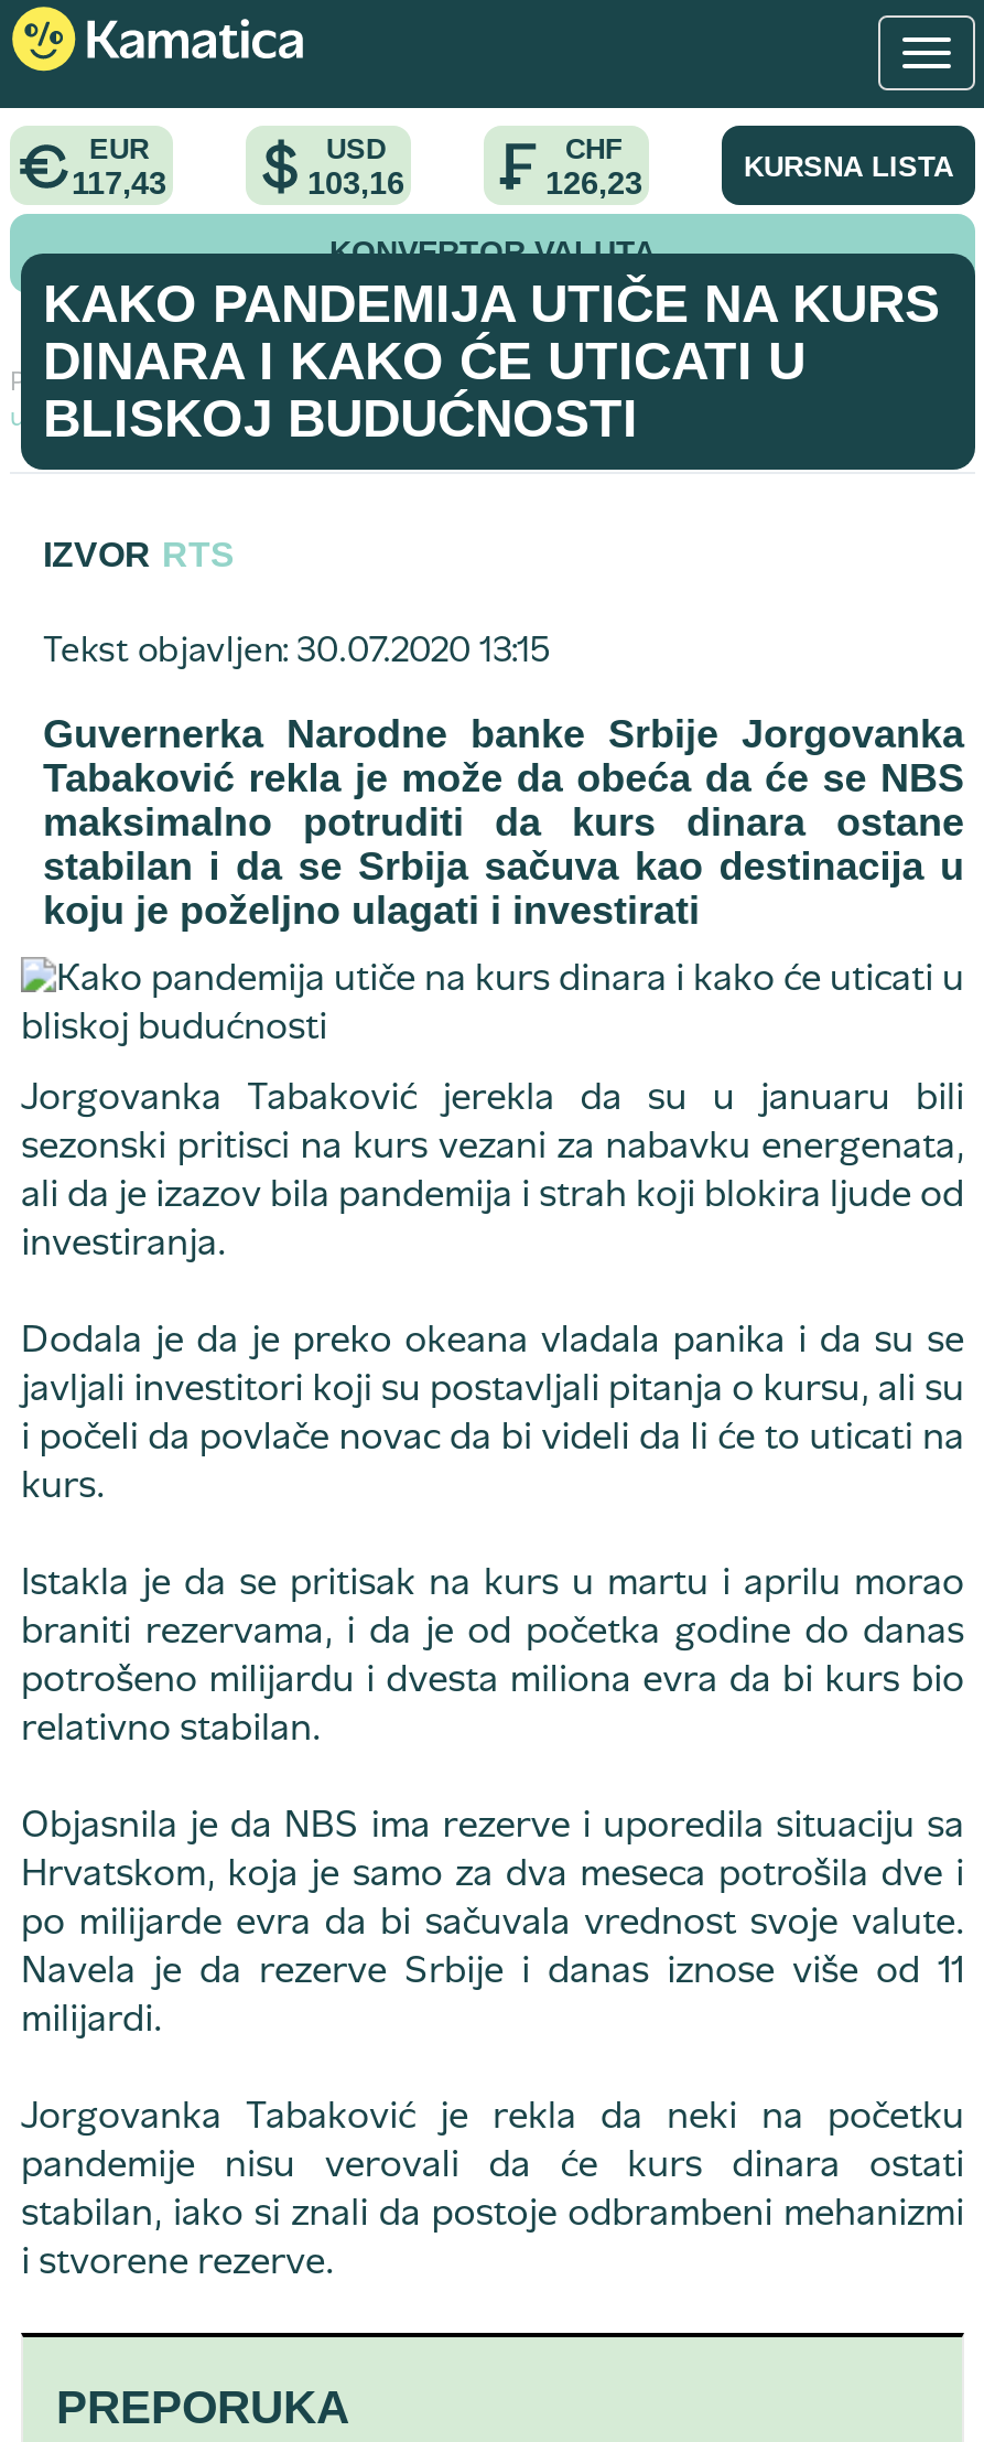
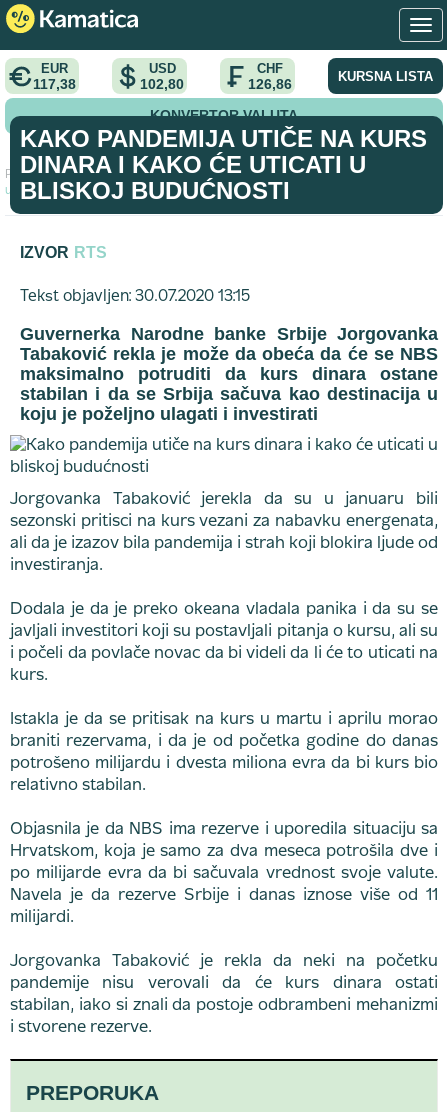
- 117,43
+ 117,38

- 103,16
+ 102,80

- 126,23
+ 126,86
